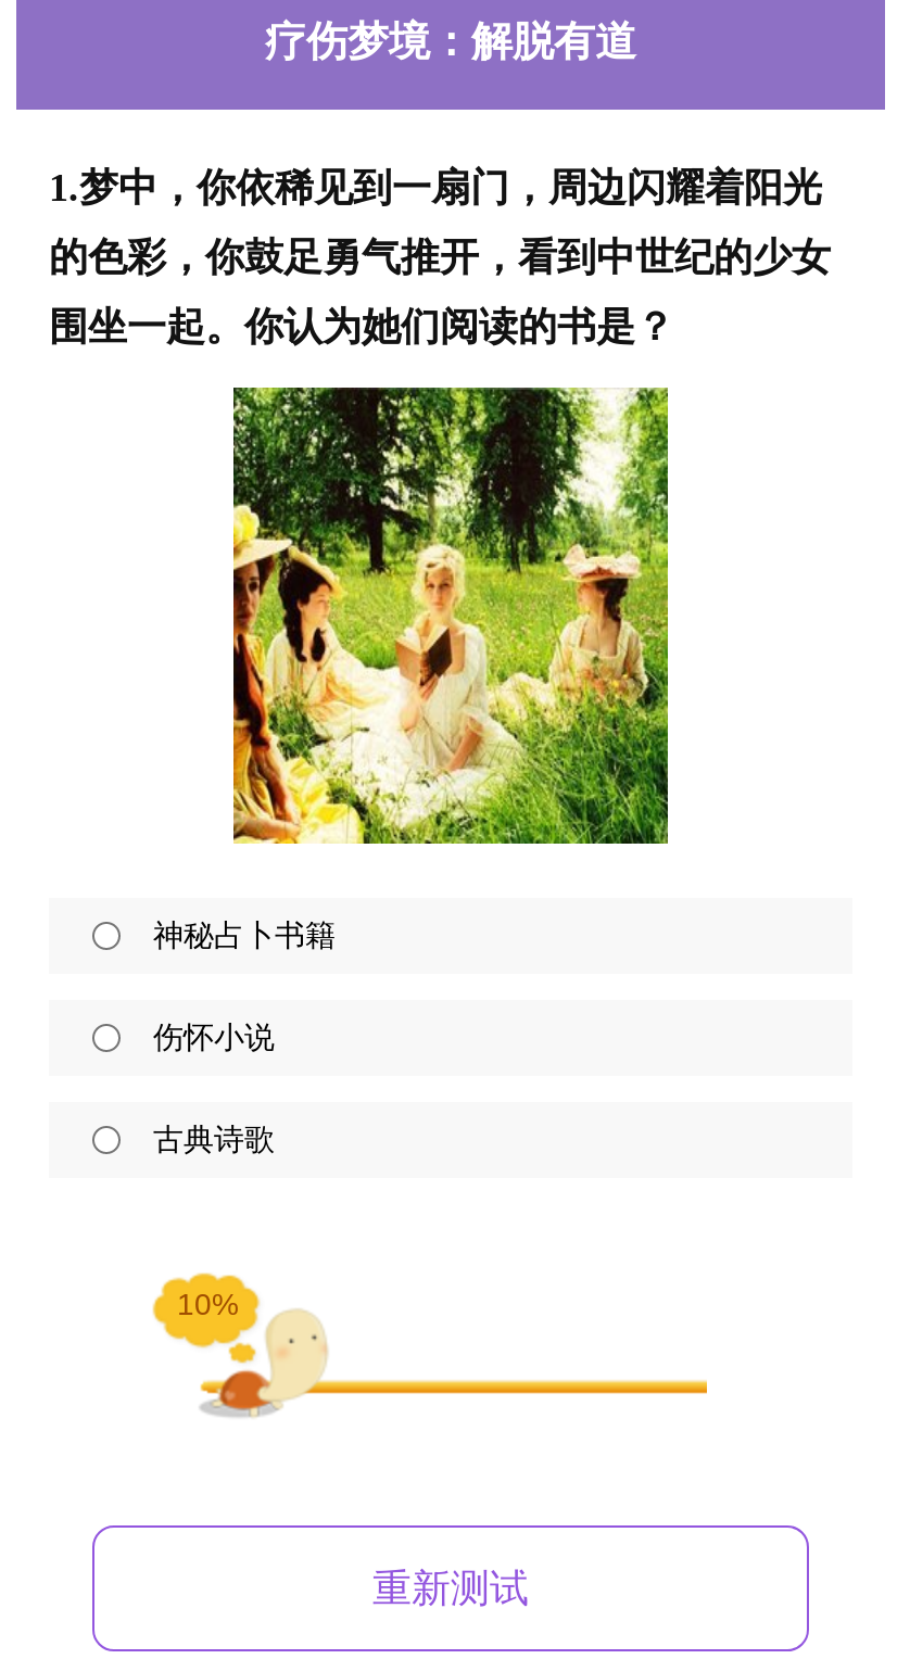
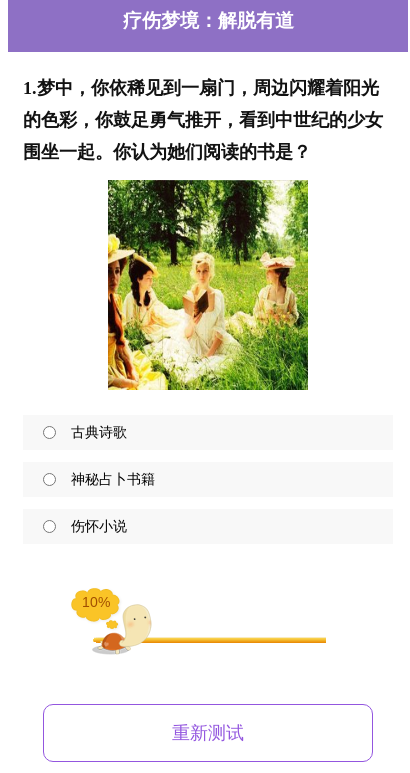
moved down: 神秘占卜书籍 | 伤怀小说

moved up: 古典诗歌
